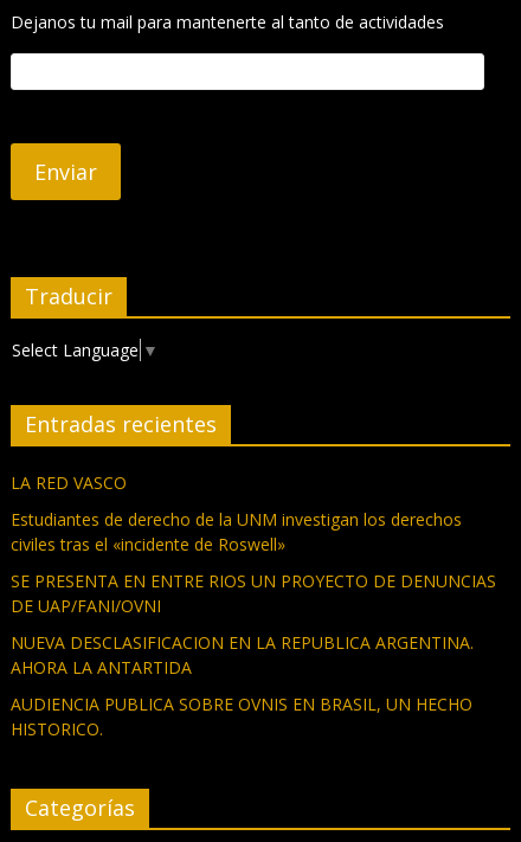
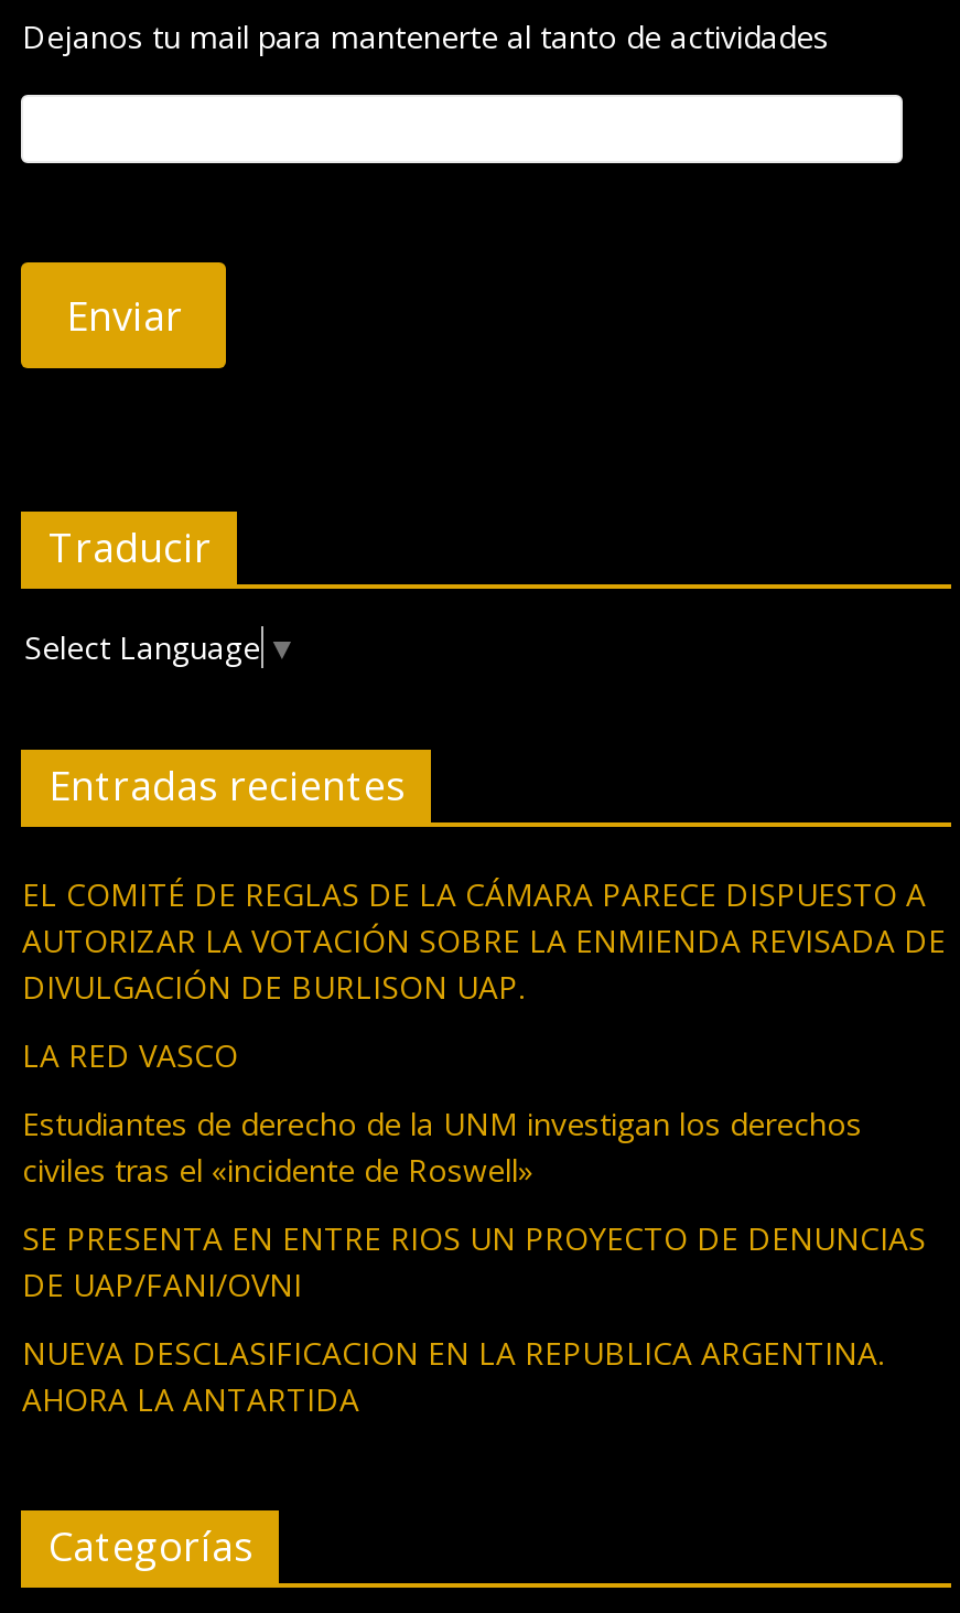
+ EL COMITÉ DE REGLAS DE LA CÁMARA PARECE DISPUESTO A
+ AUTORIZAR LA VOTACIÓN SOBRE LA ENMIENDA REVISADA DE
+ DIVULGACIÓN DE BURLISON UAP.

moved down: LA RED VASCO | Estudiantes de derecho de la UNM investigan los derechos | civiles tras el «incidente de Roswell» | SE PRESENTA EN ENTRE RIOS UN PROYECTO DE DENUNCIAS | DE UAP/FANI/OVNI | NUEVA DESCLASIFICACION EN LA REPUBLICA ARGENTINA. | AHORA LA ANTARTIDA

- AUDIENCIA PUBLICA SOBRE OVNIS EN BRASIL, UN HECHO
- HISTORICO.
